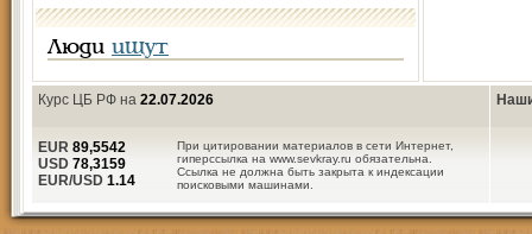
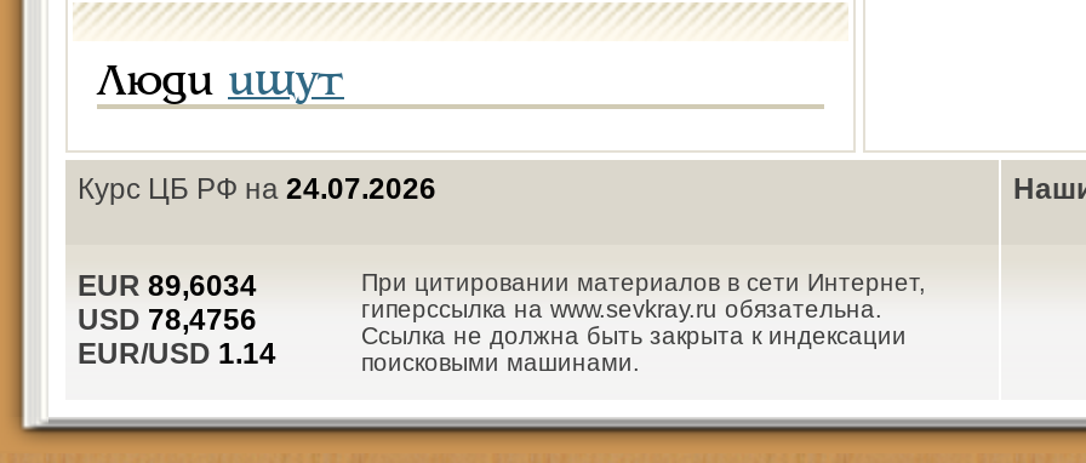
- Курс ЦБ РФ на 22.07.2026
+ Курс ЦБ РФ на 24.07.2026

- EUR 89,5542
+ EUR 89,6034

- USD 78,3159
+ USD 78,4756
